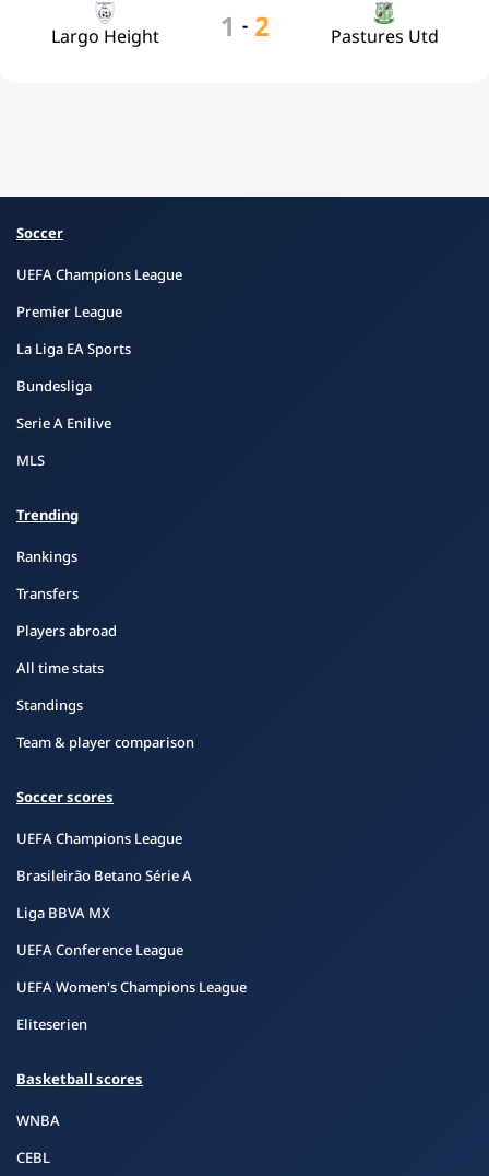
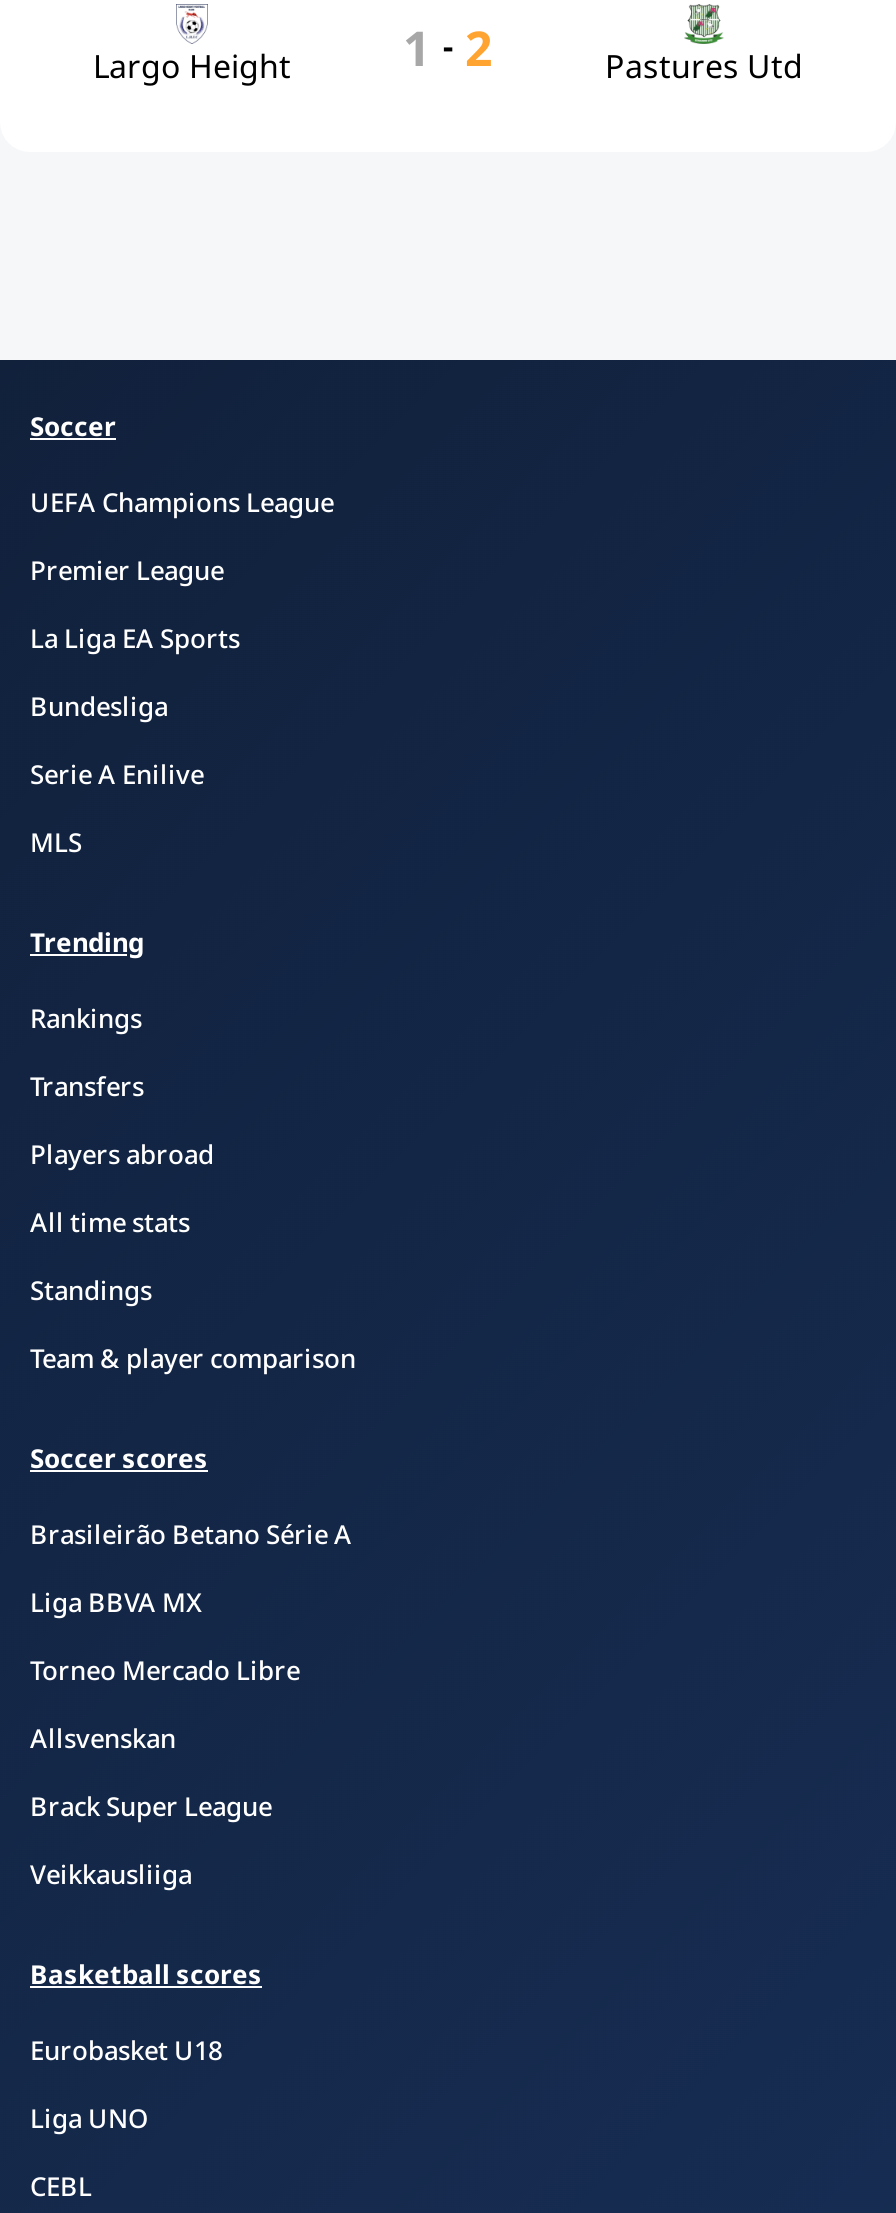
- UEFA Champions League

moved up: Brasileirão Betano Série A | Liga BBVA MX

- UEFA Conference League
- UEFA Women's Champions League
- Eliteserien
+ Torneo Mercado Libre
+ Allsvenskan
+ Brack Super League
+ Veikkausliiga

- WNBA
+ Eurobasket U18
+ Liga UNO
